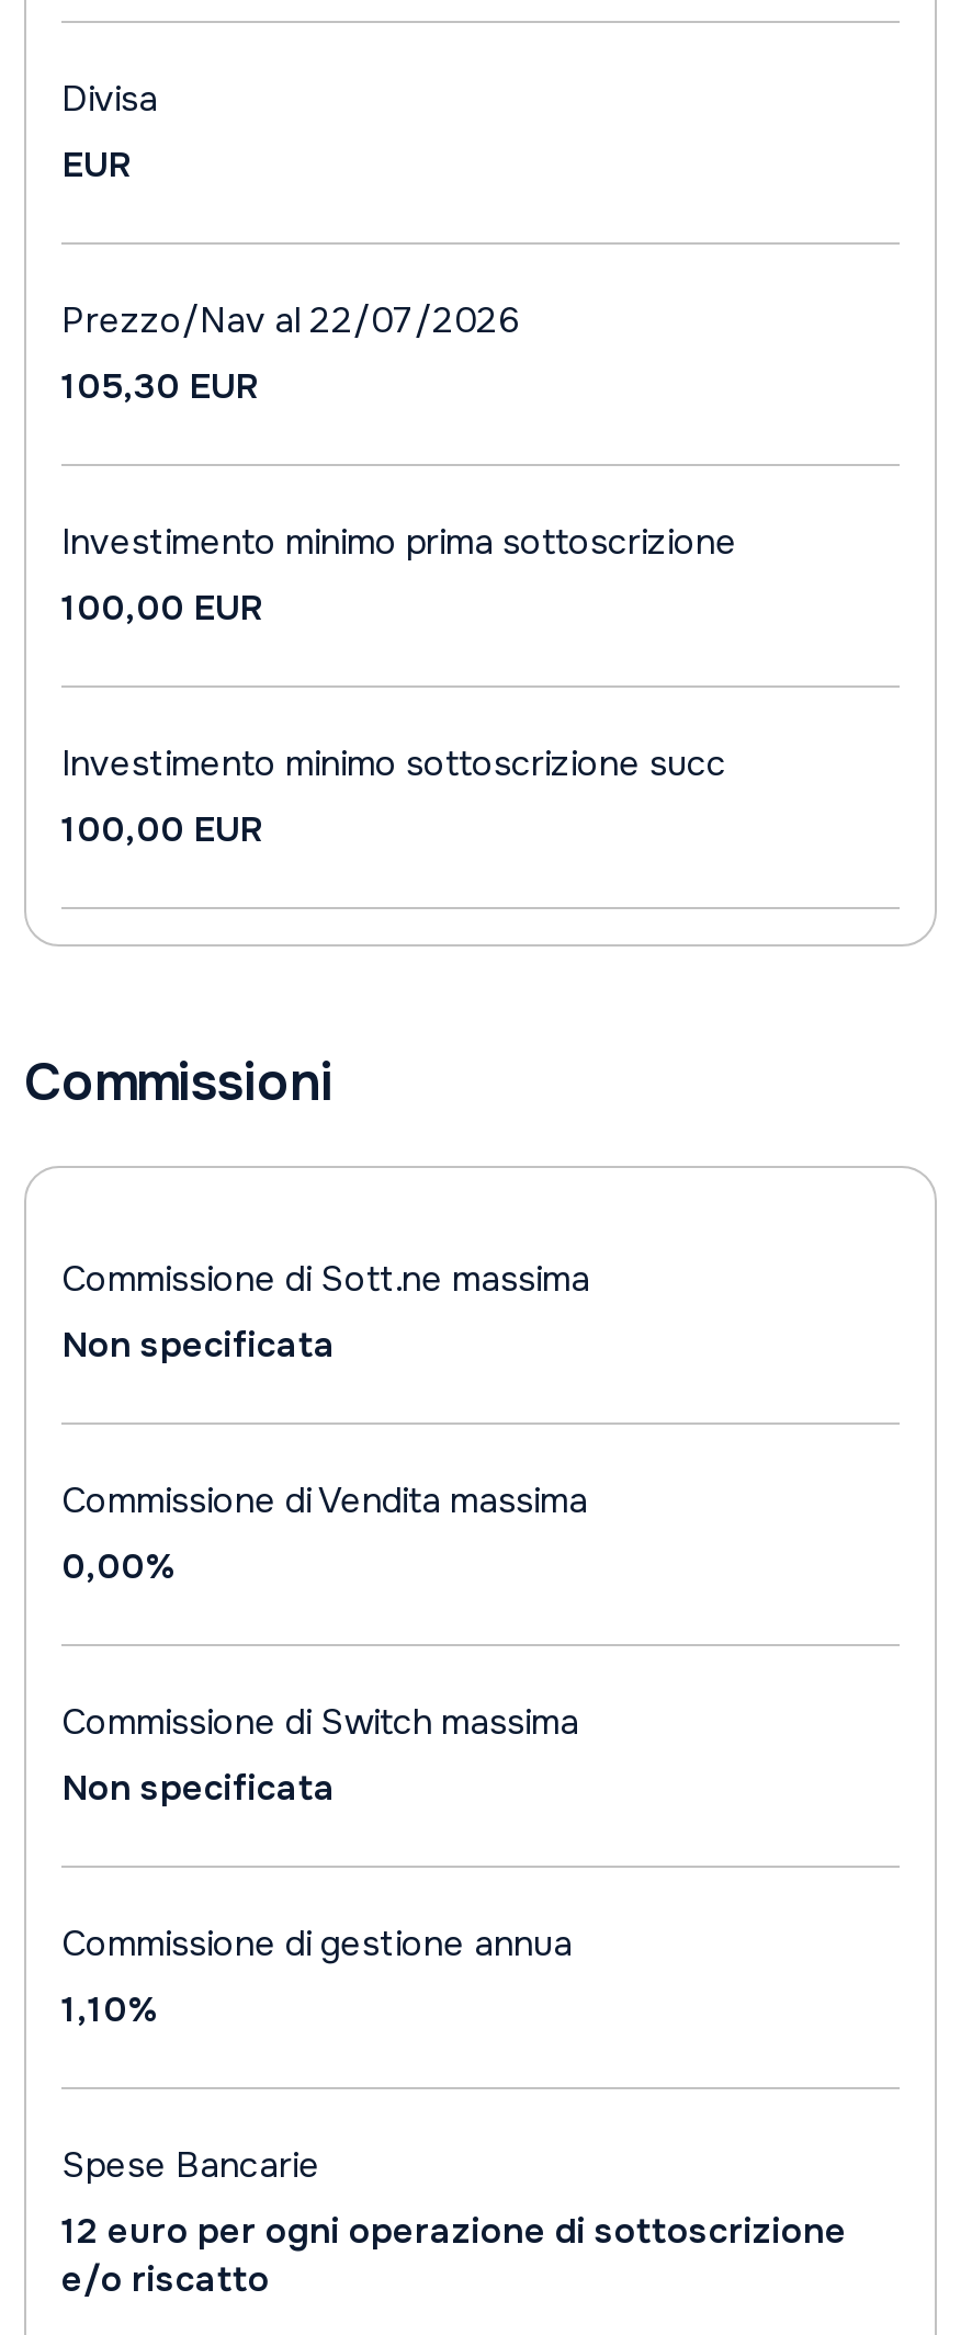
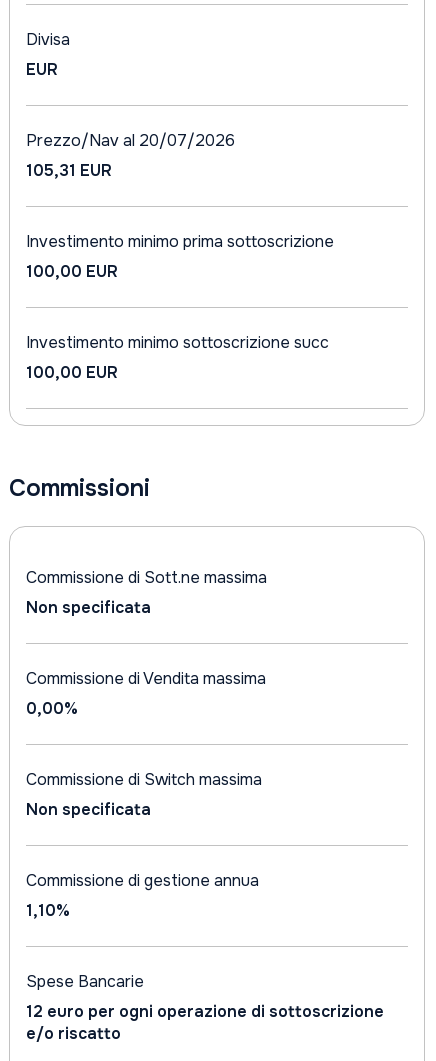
- Prezzo/Nav al 22/07/2026
+ Prezzo/Nav al 20/07/2026

- 105,30 EUR
+ 105,31 EUR
